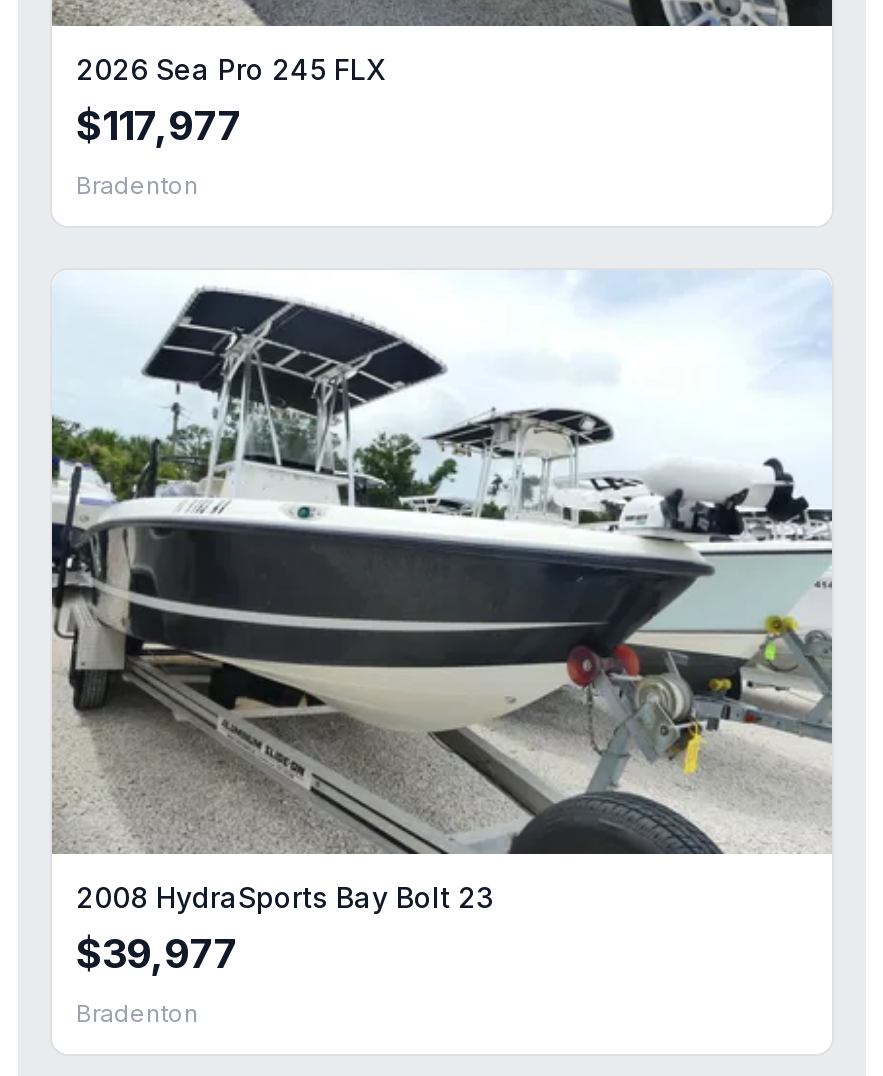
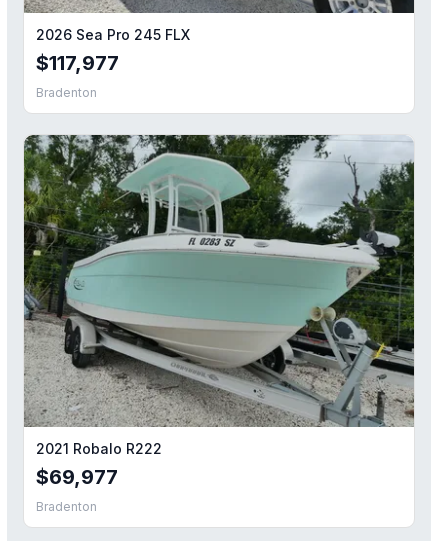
- [image]
- 2008 HydraSports Bay Bolt 23
- $39,977
+ [image]
+ 2021 Robalo R222
+ $69,977
